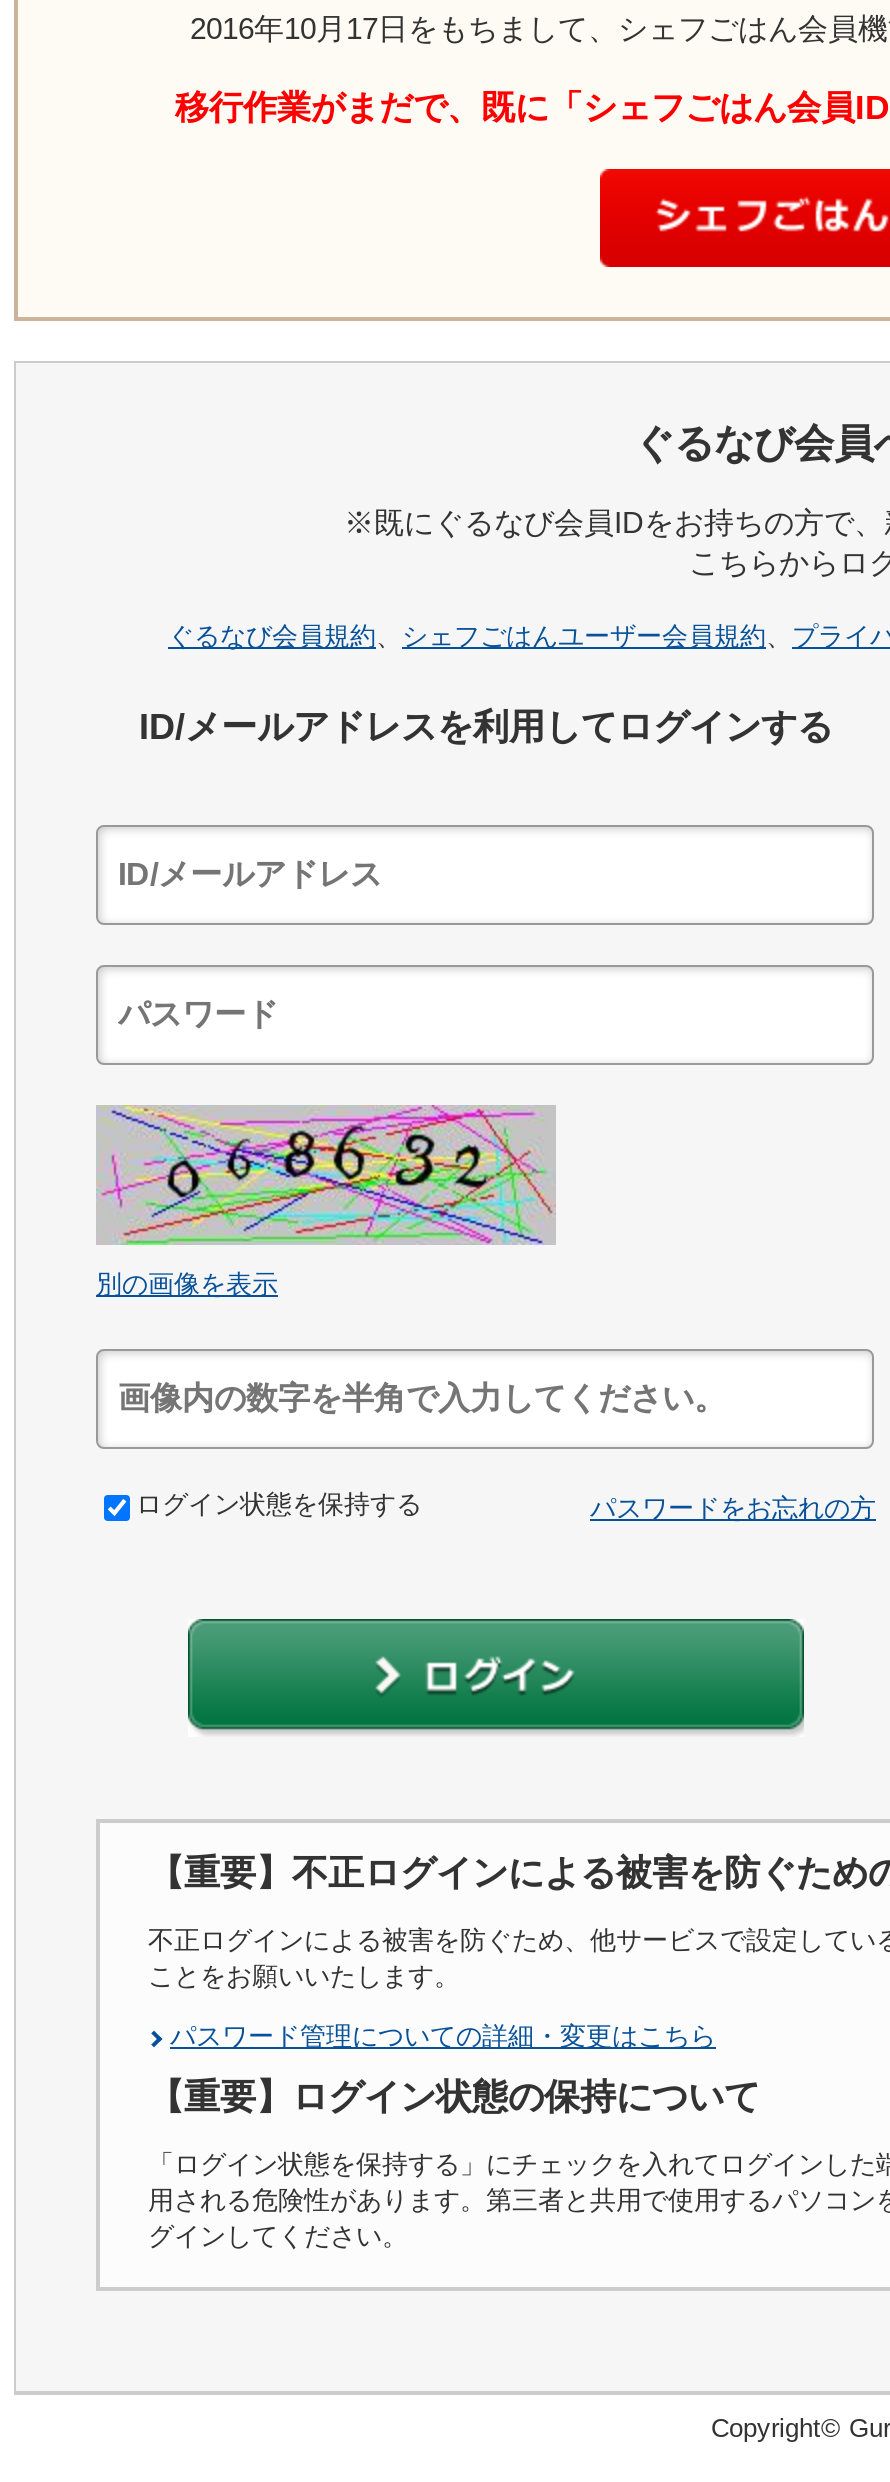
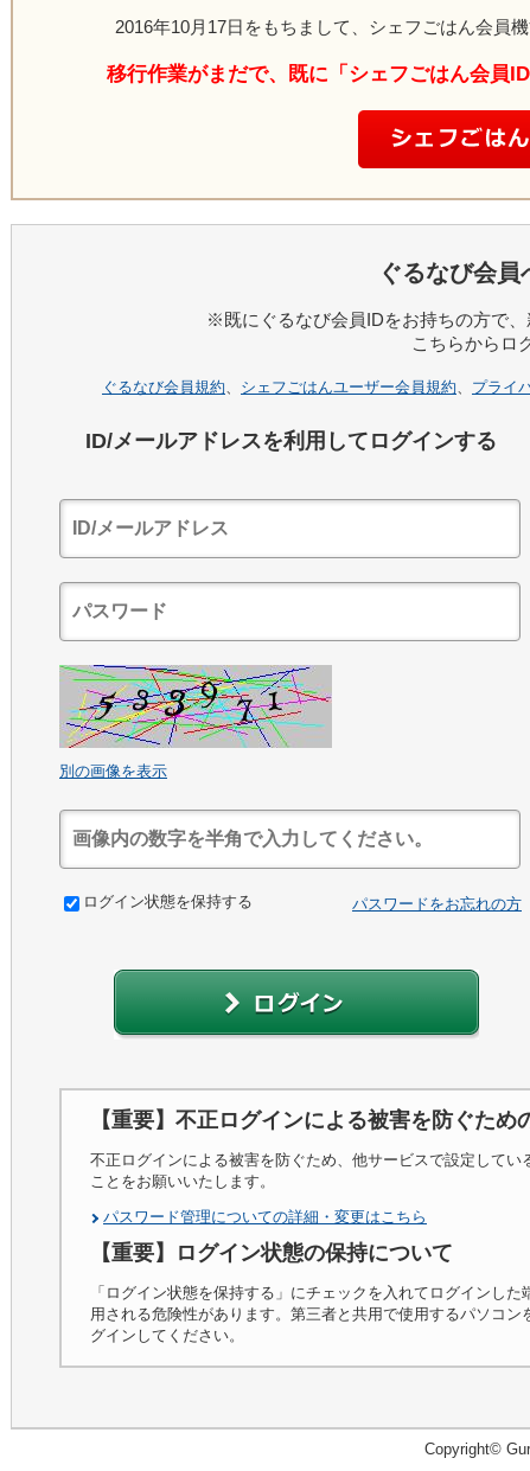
- [image]
+ [image]
